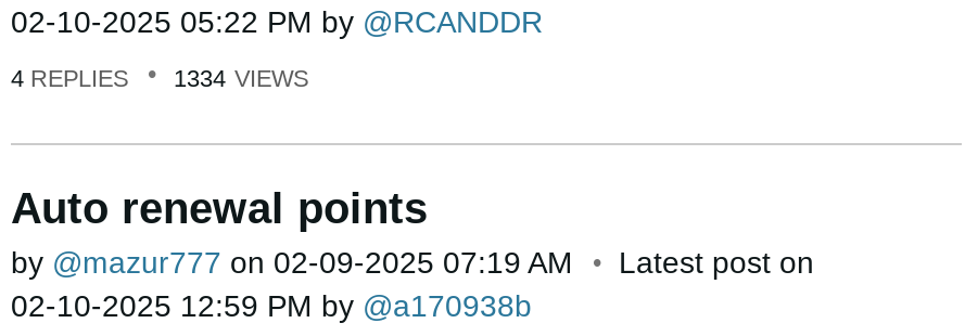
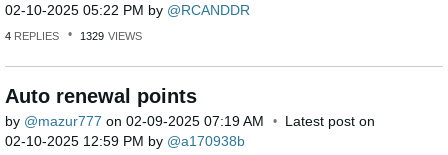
- 4 REPLIES 1334 VIEWS
+ 4 REPLIES 1329 VIEWS
